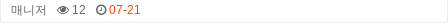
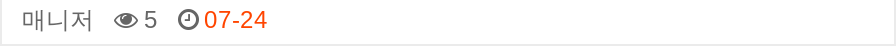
- 12
- 07-21
+ 5
+ 07-24
